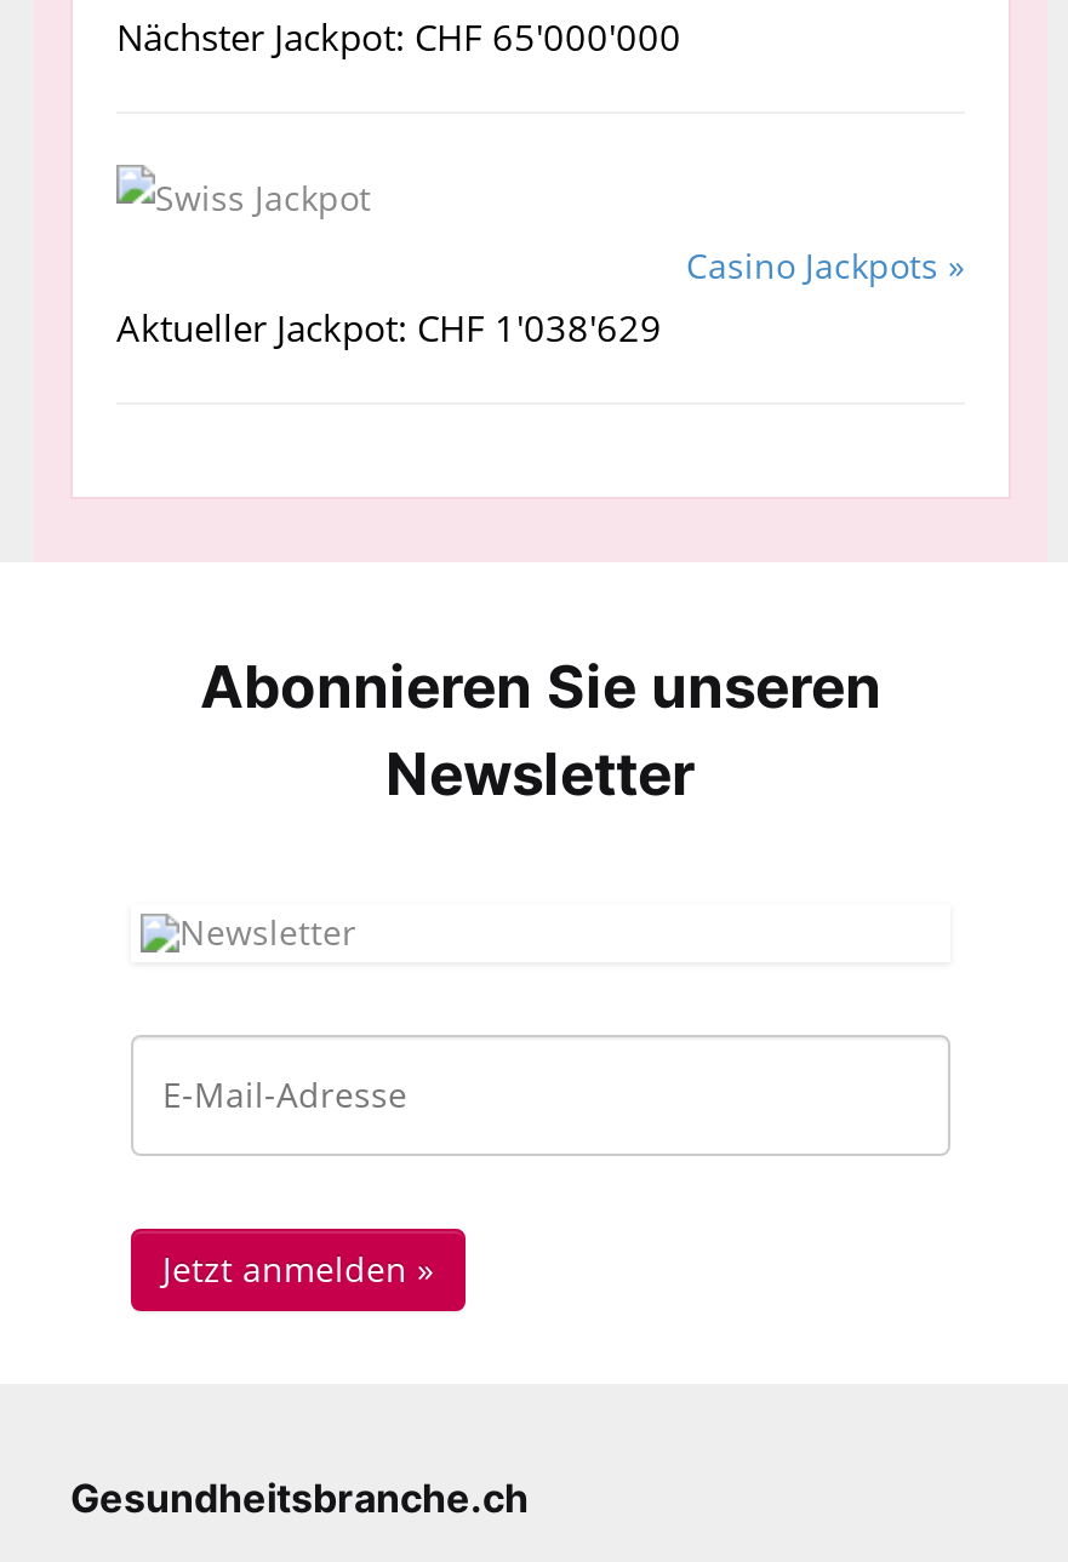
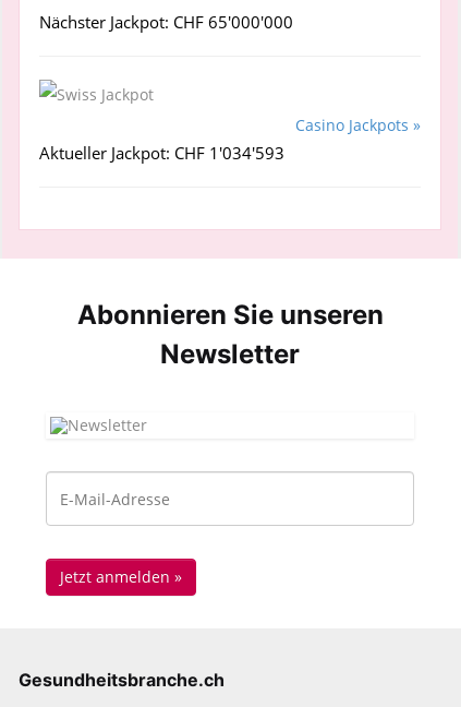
- Aktueller Jackpot: CHF 1'038'629
+ Aktueller Jackpot: CHF 1'034'593
